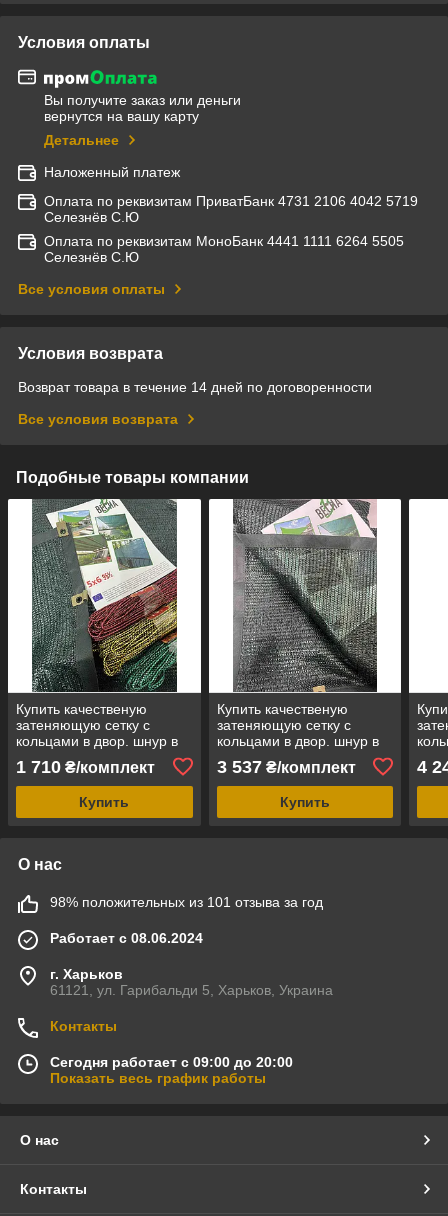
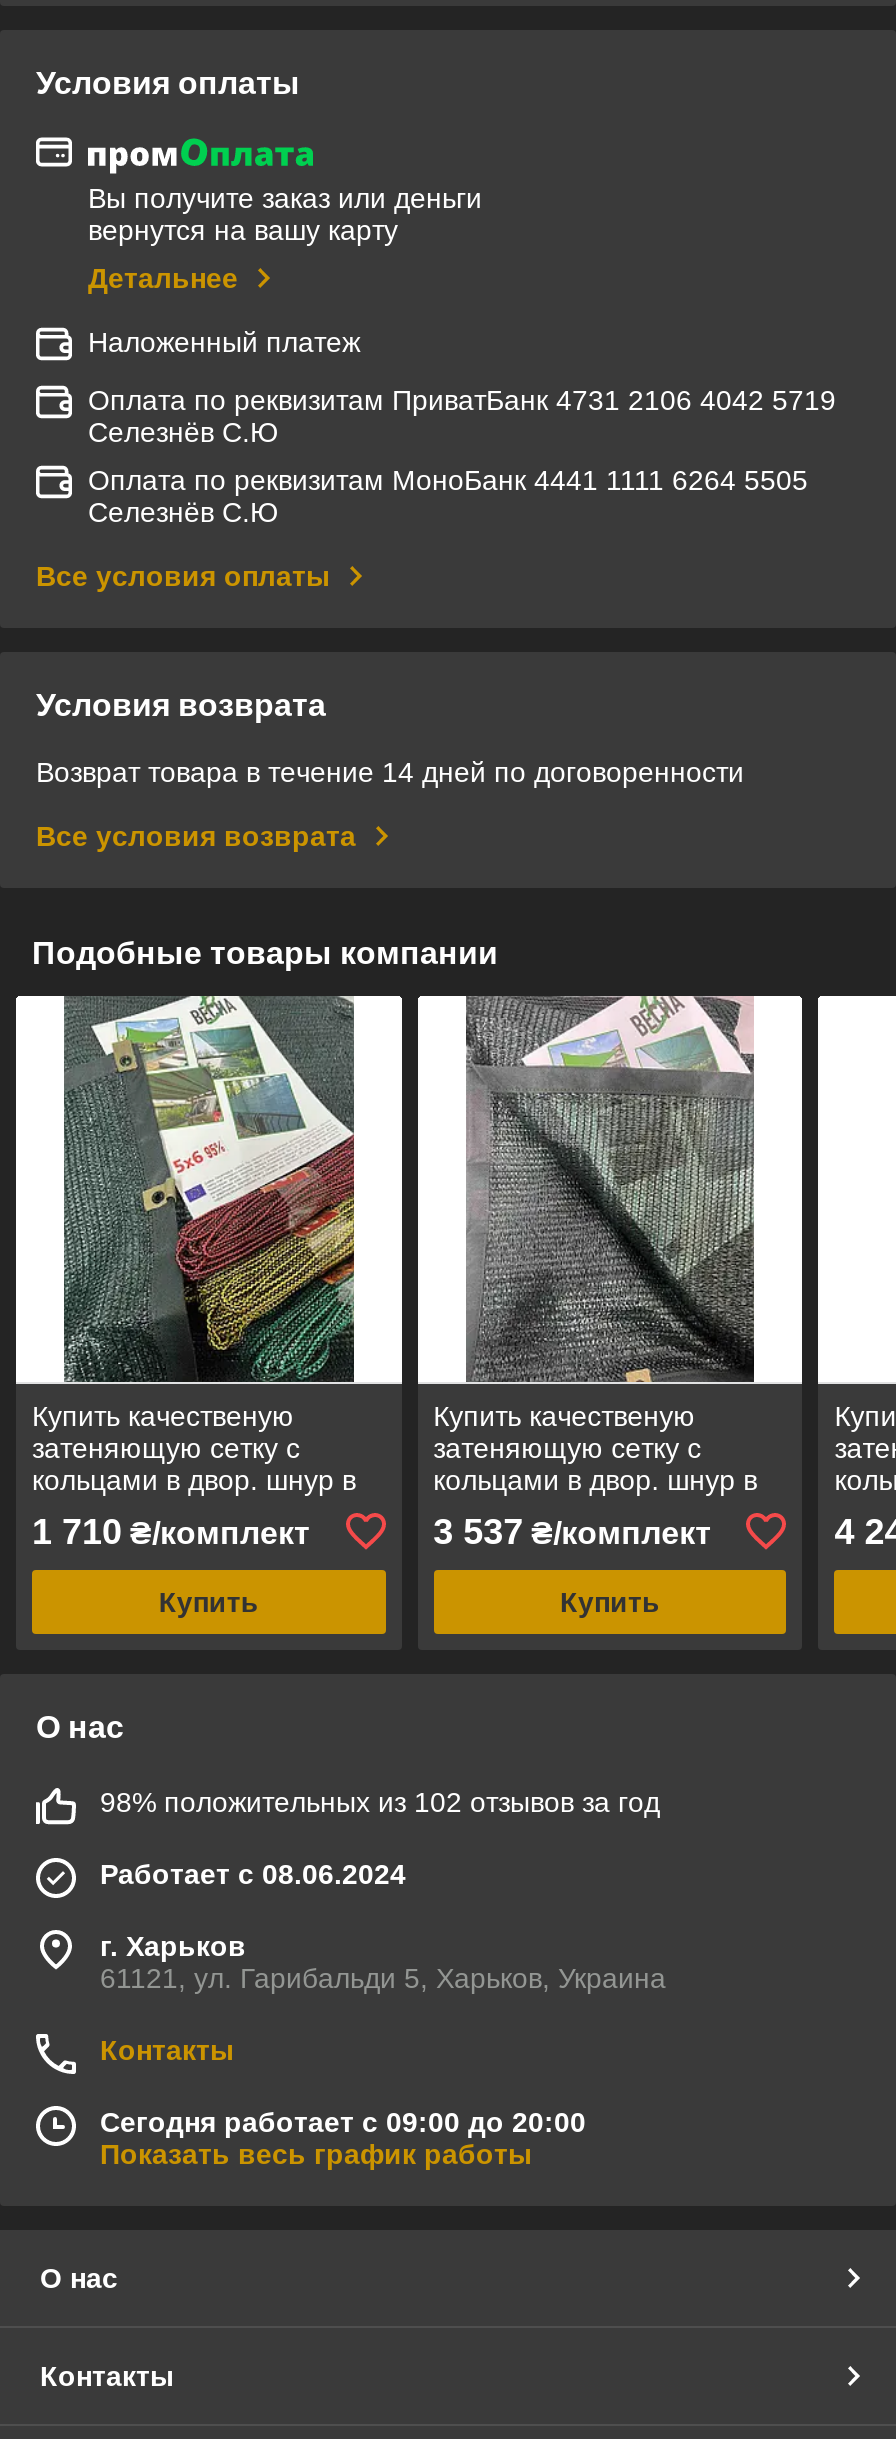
- 98% положительных из 101 отзыва за год
+ 98% положительных из 102 отзывов за год
